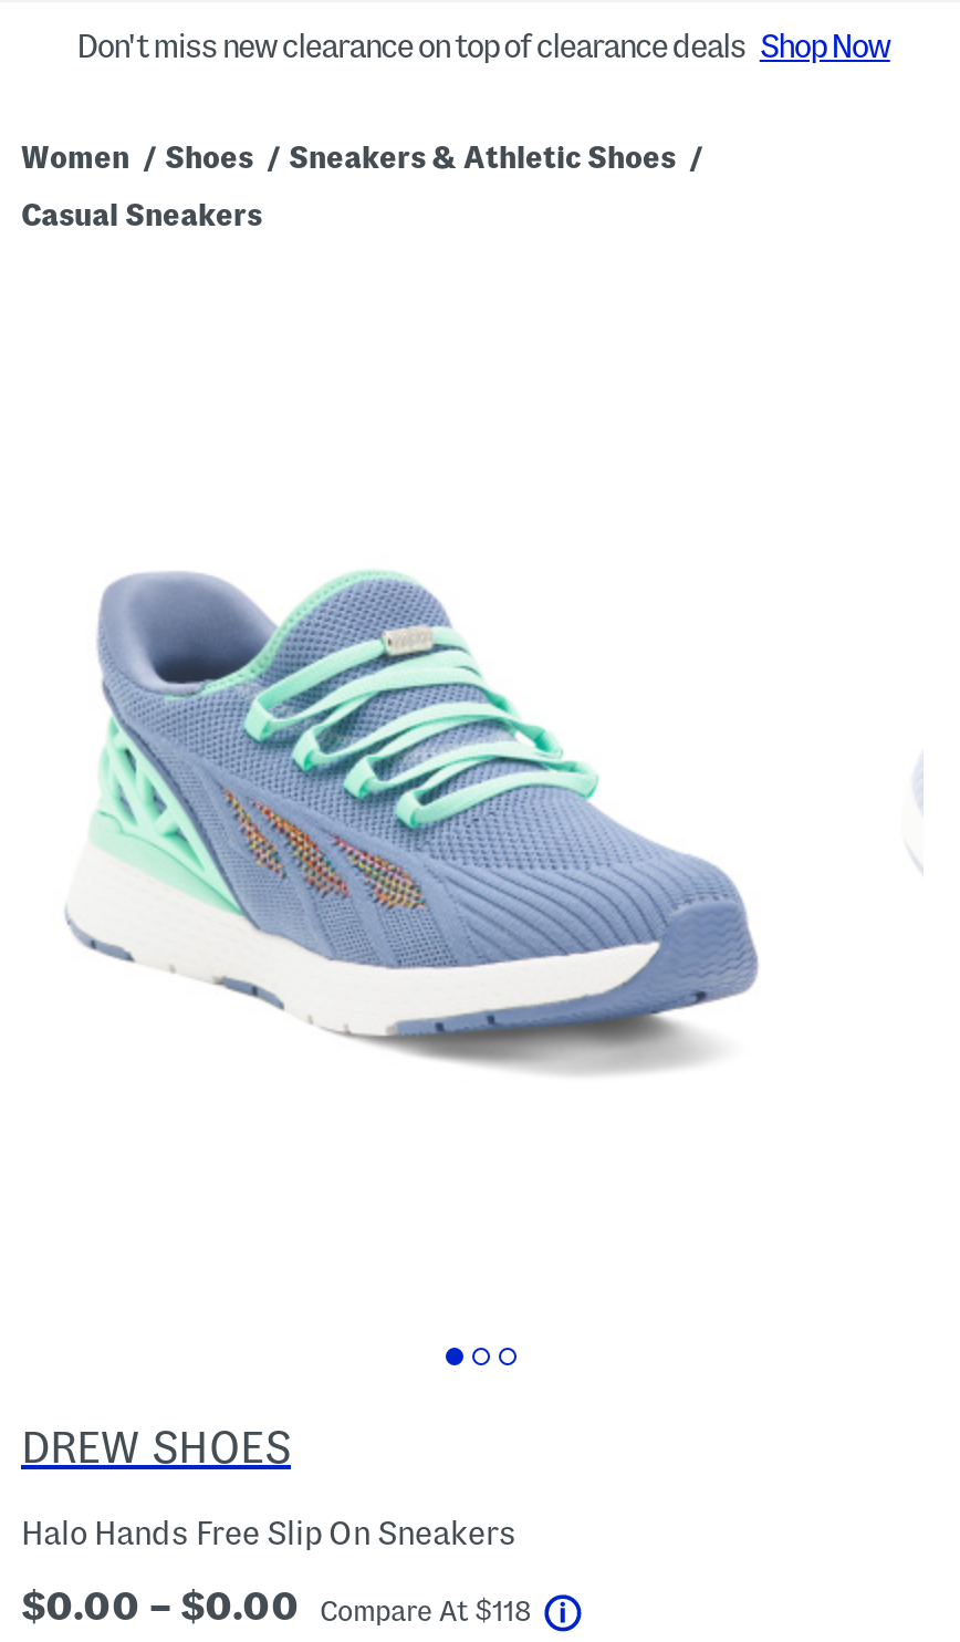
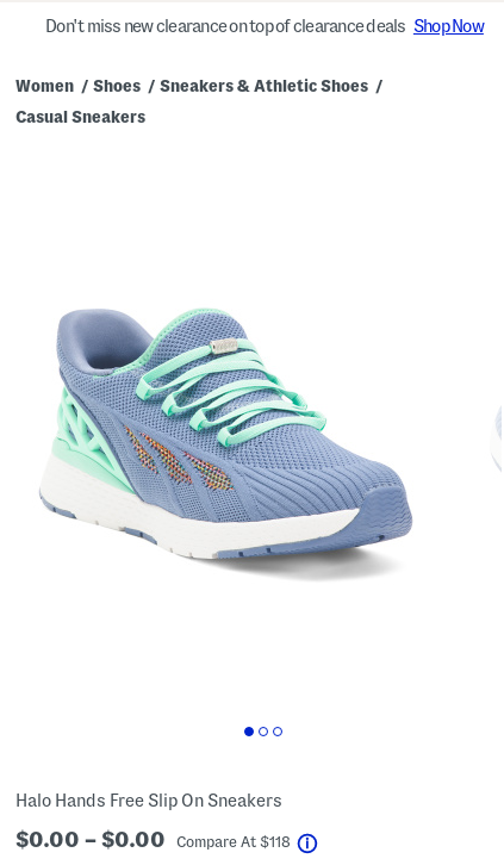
- DREW SHOES
